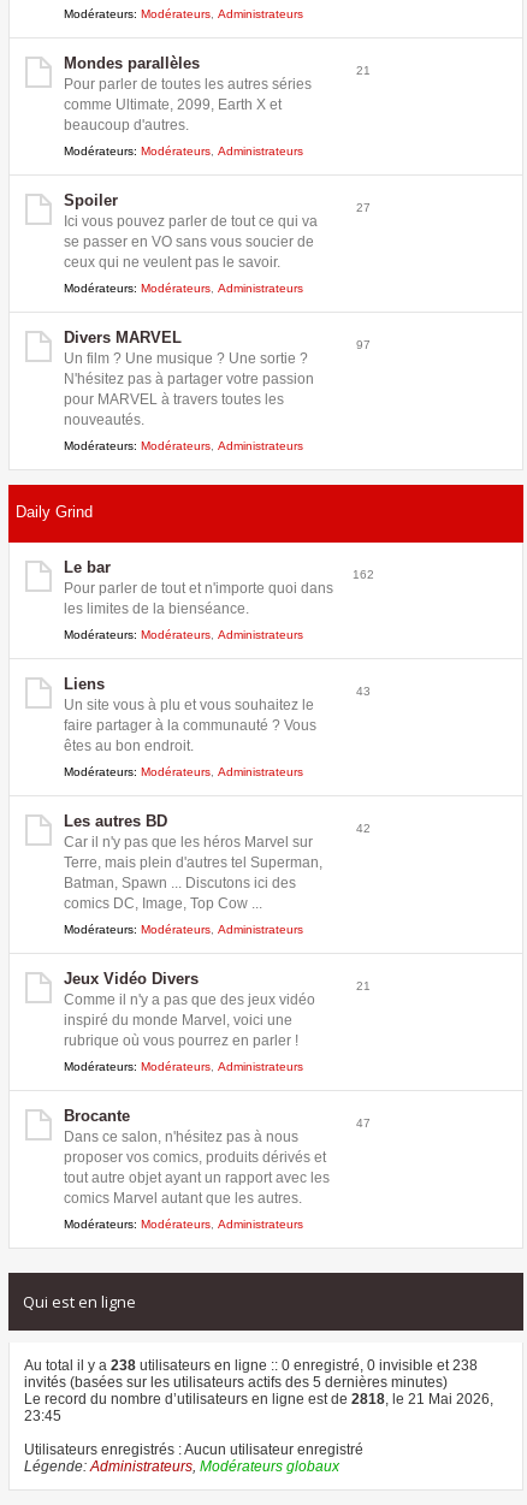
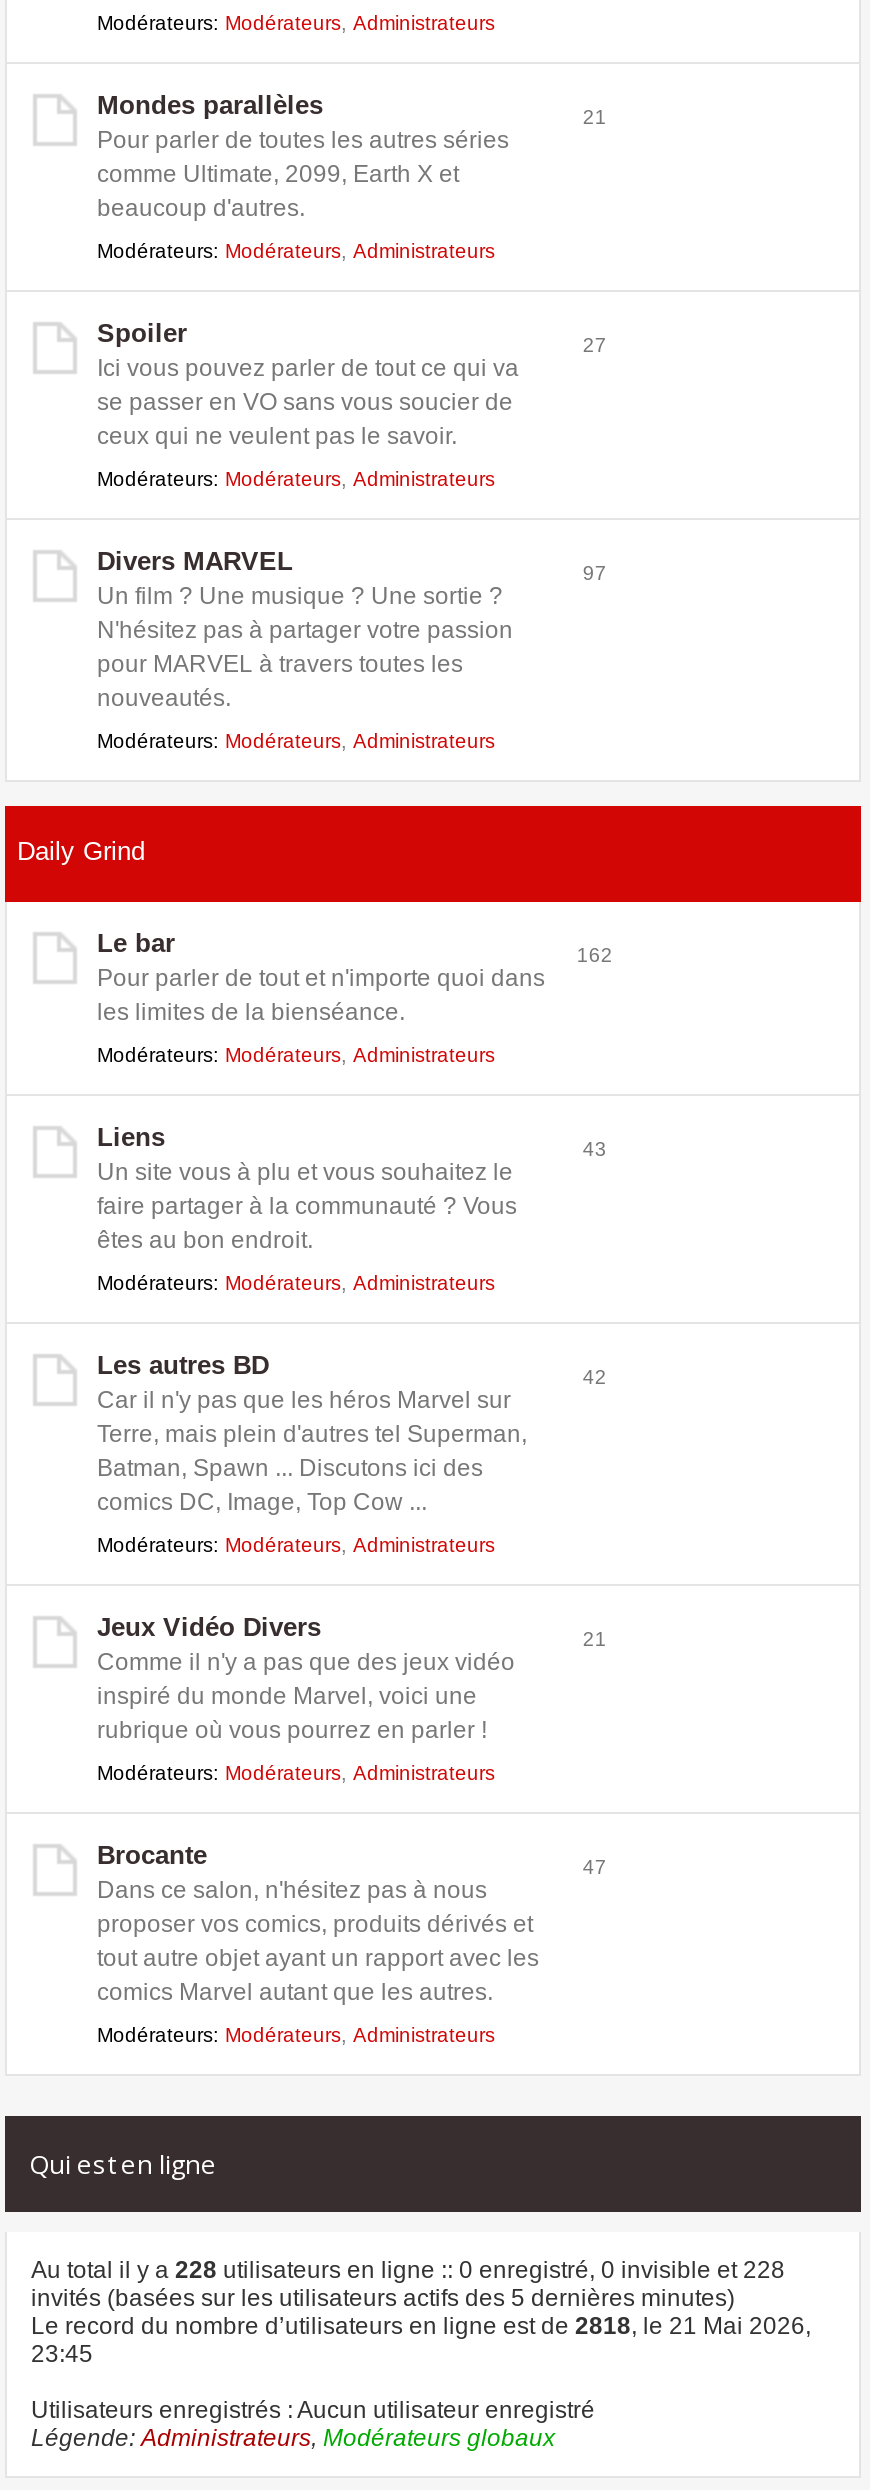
- Au total il y a 238 utilisateurs en ligne :: 0 enregistré, 0 invisible et 238
+ Au total il y a 228 utilisateurs en ligne :: 0 enregistré, 0 invisible et 228
